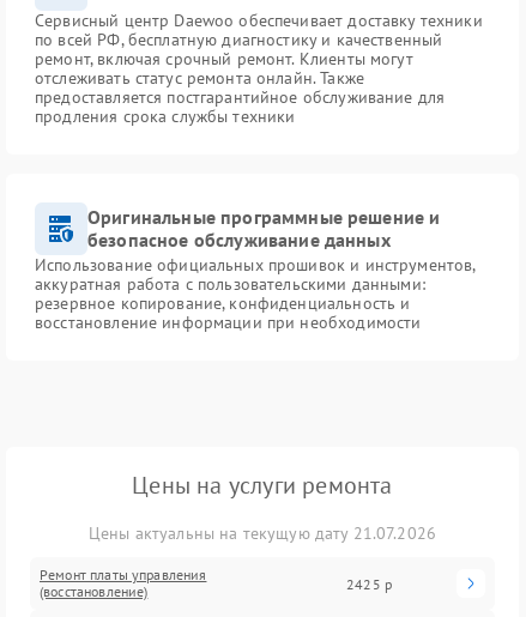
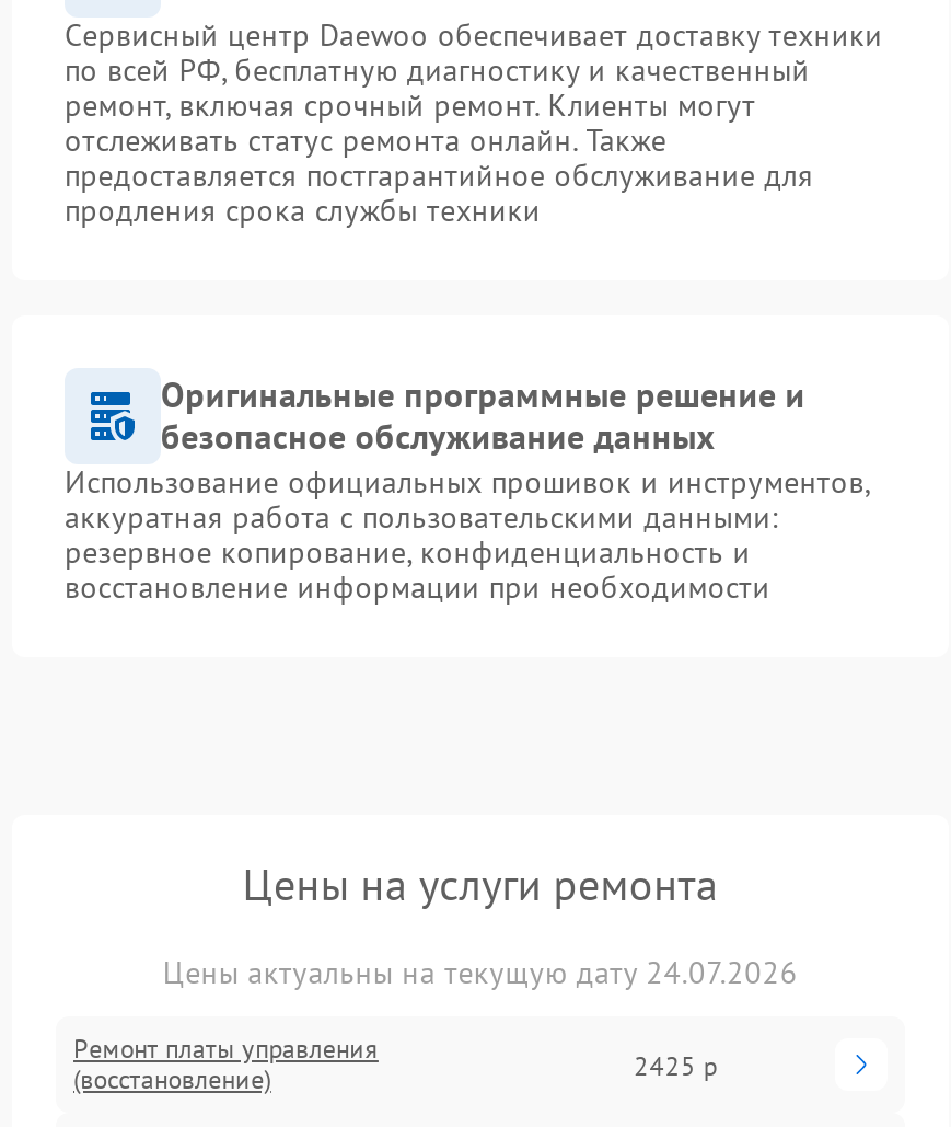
- Цены актуальны на текущую дату 21.07.2026
+ Цены актуальны на текущую дату 24.07.2026
